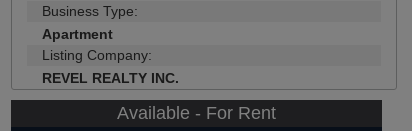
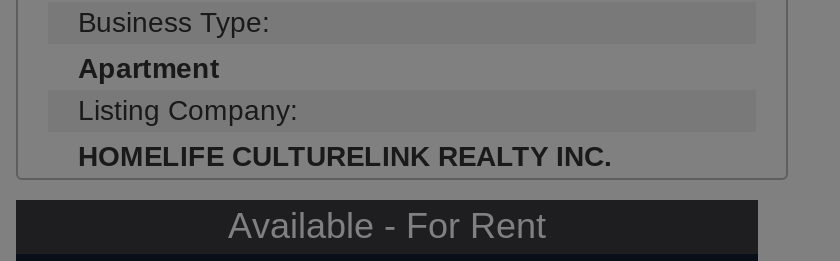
- REVEL REALTY INC.
+ HOMELIFE CULTURELINK REALTY INC.
